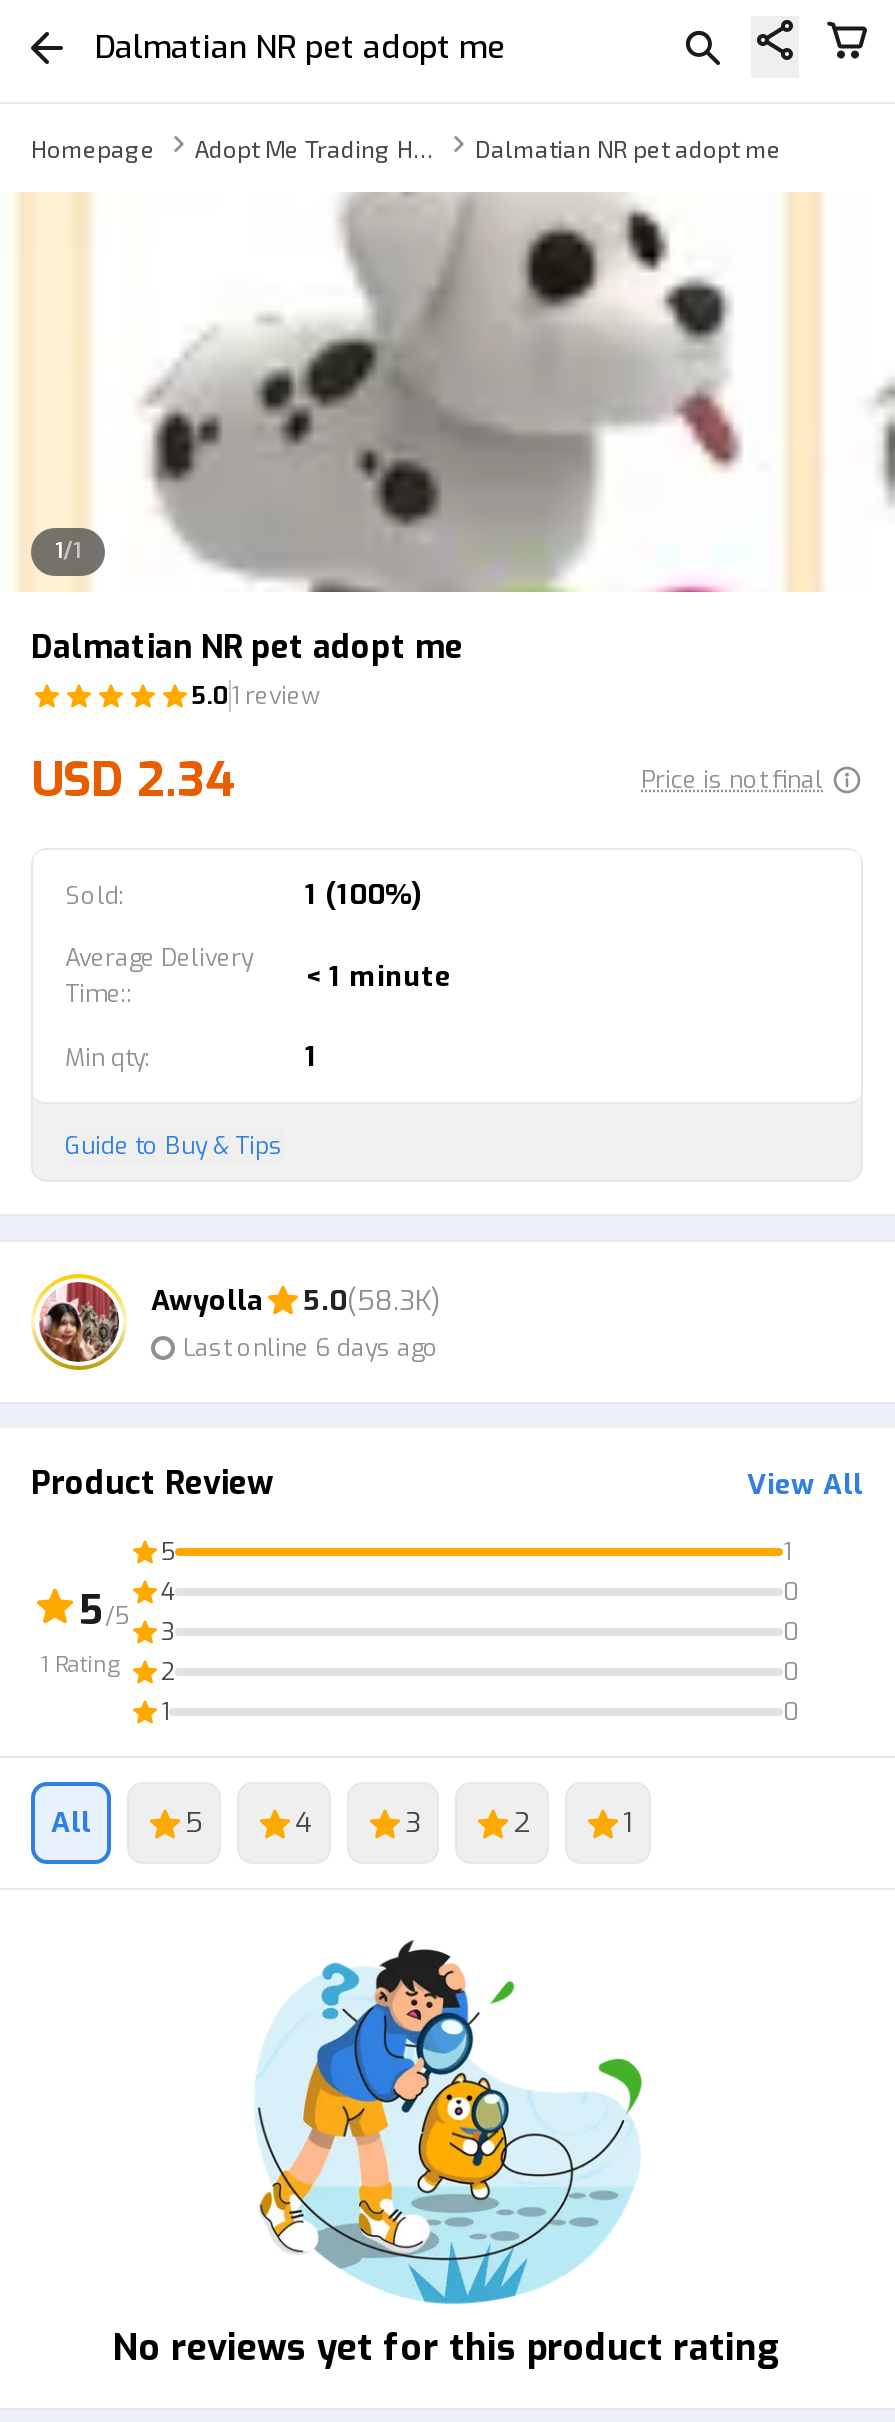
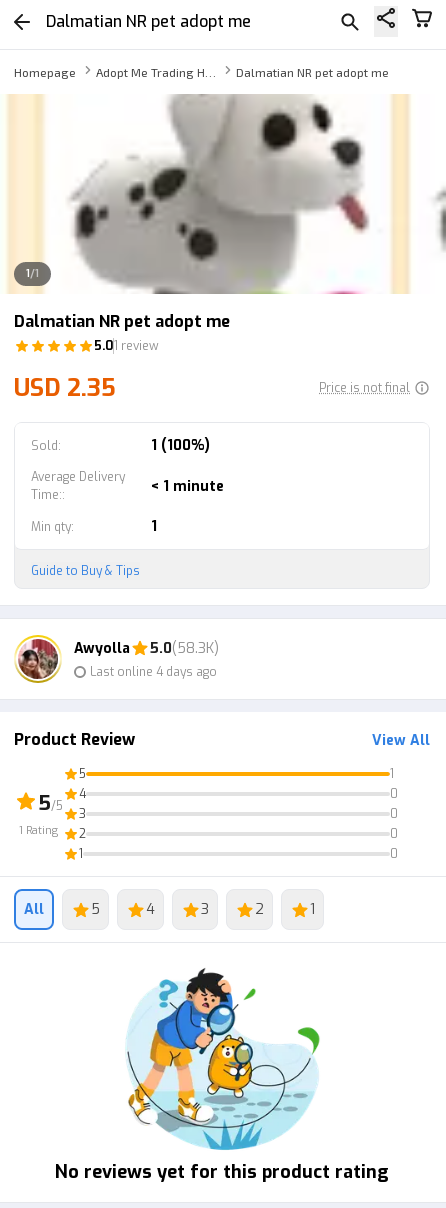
- USD 2.34
+ USD 2.35

- Last online 6 days ago
+ Last online 4 days ago
